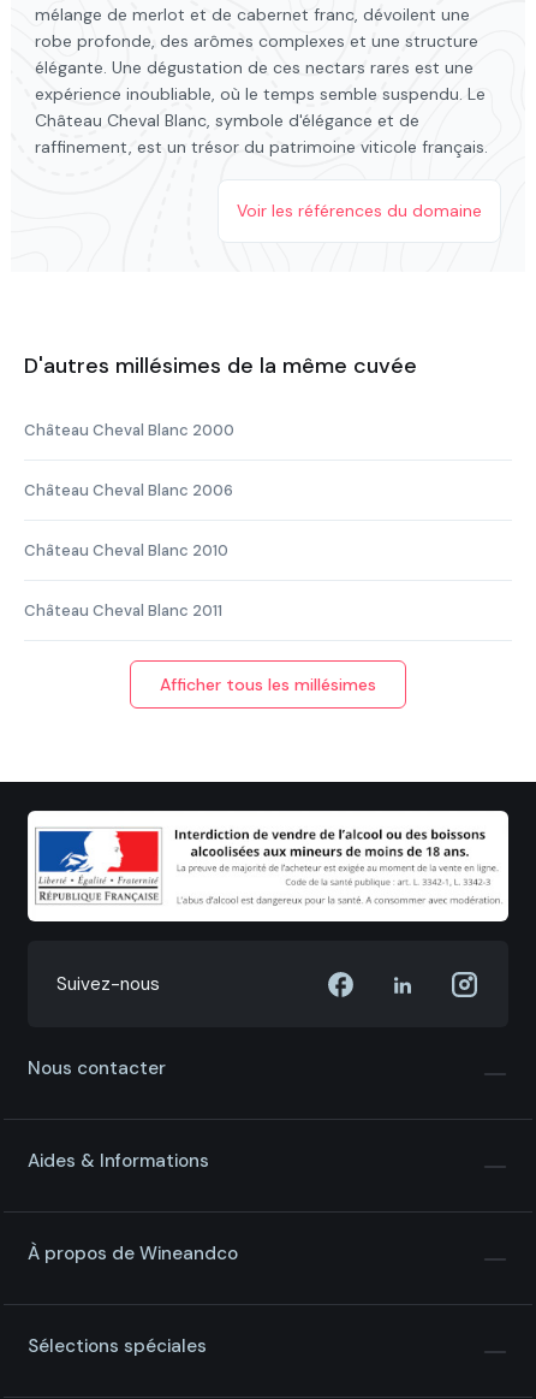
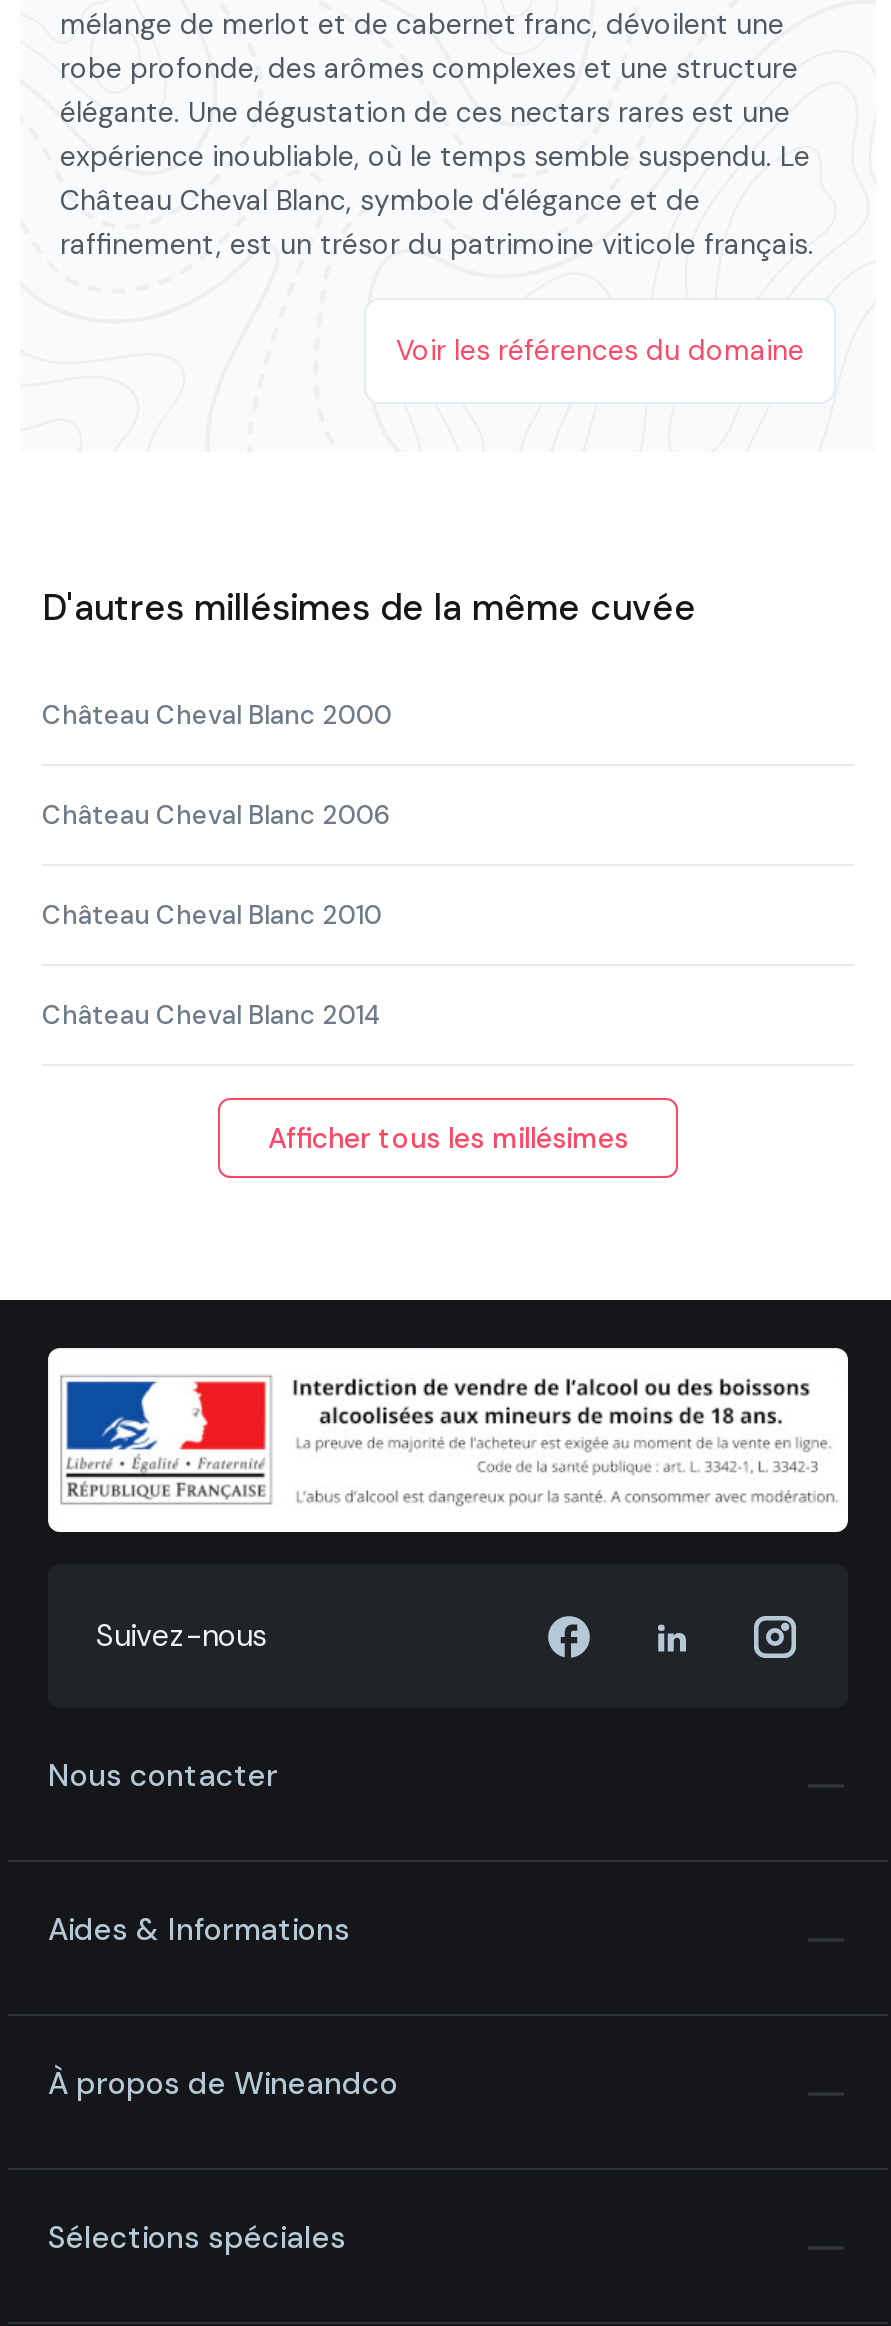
- Château Cheval Blanc 2011
+ Château Cheval Blanc 2014
